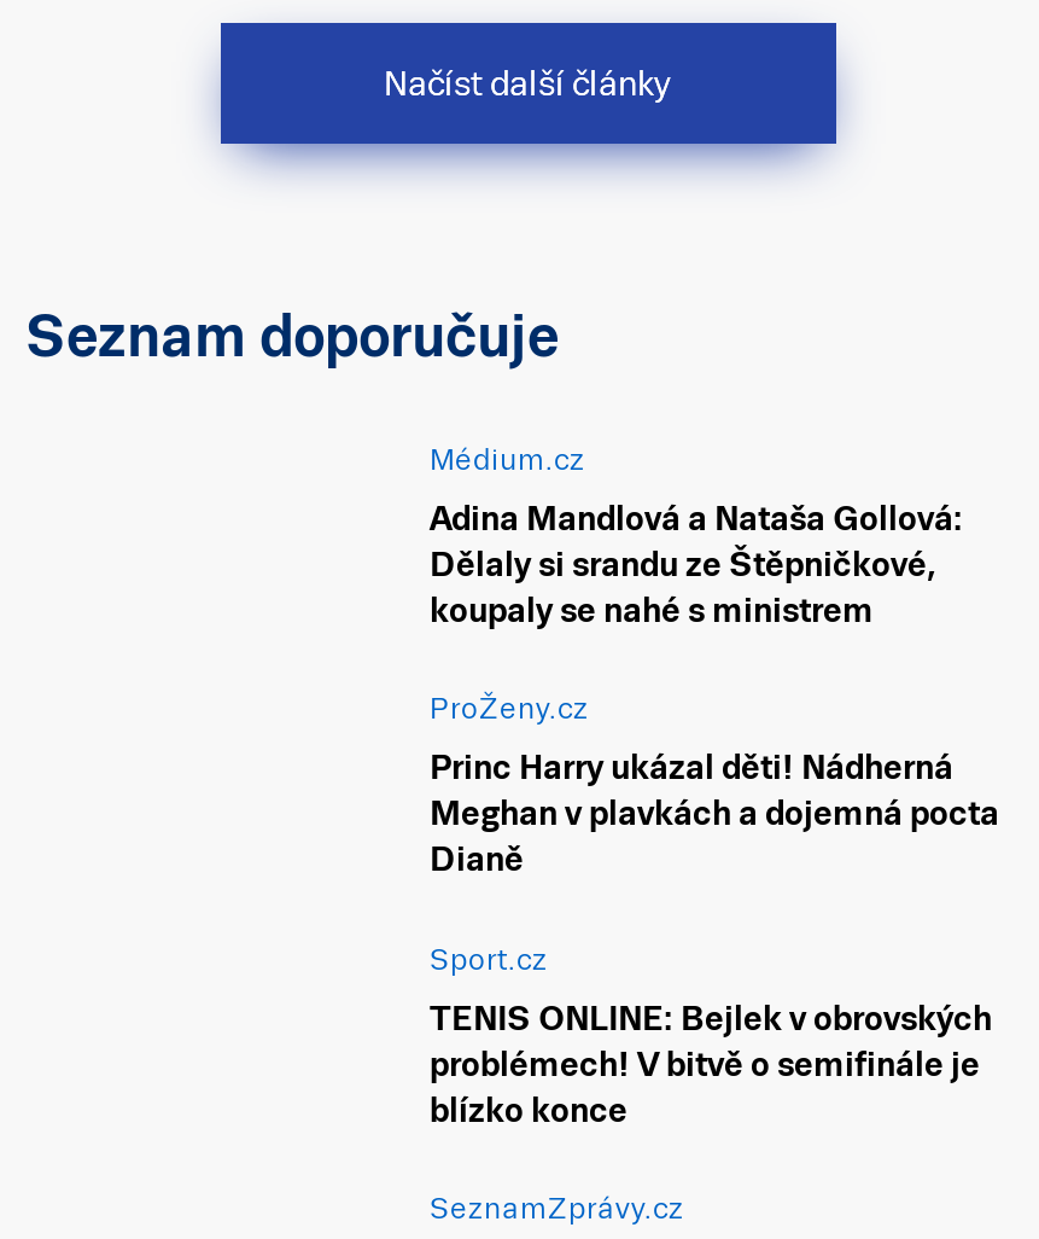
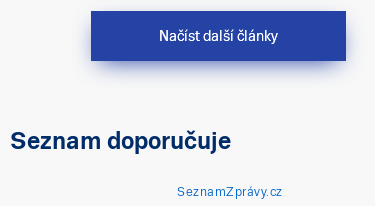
- Médium.cz
- Adina Mandlová a Nataša Gollová:
- Dělaly si srandu ze Štěpničkové,
- koupaly se nahé s ministrem
- ProŽeny.cz
- Princ Harry ukázal děti! Nádherná
- Meghan v plavkách a dojemná pocta
- Dianě
- Sport.cz
- TENIS ONLINE: Bejlek v obrovských
- problémech! V bitvě o semifinále je
- blízko konce
